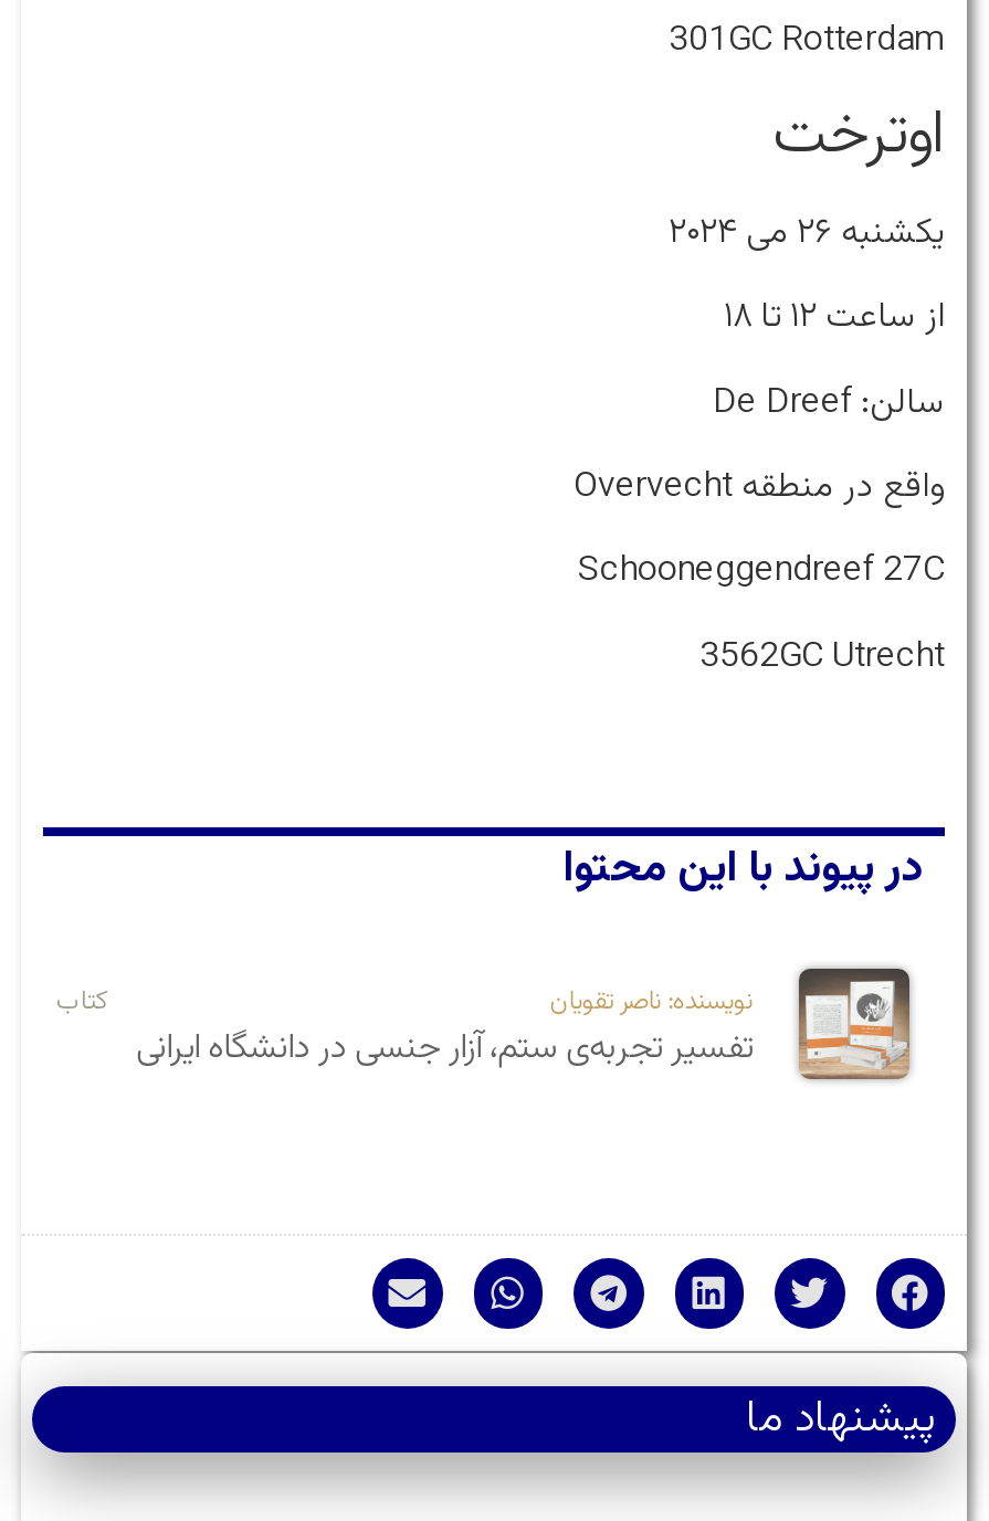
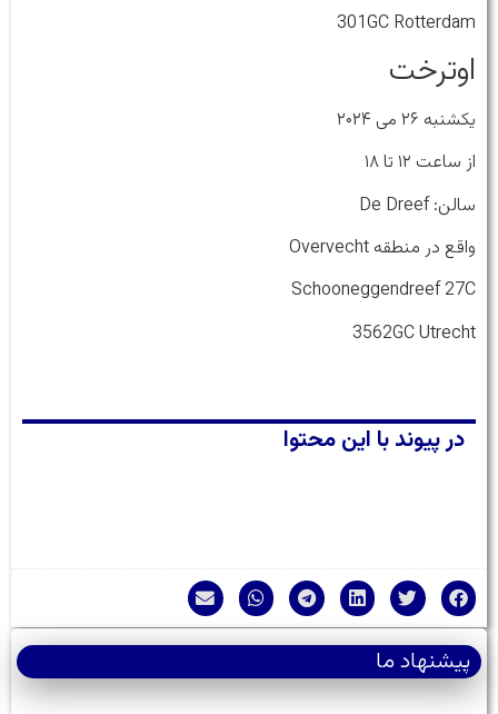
- [image]
- نویسنده: ناصر تقویان
- کتاب
- تفسیر تجربه‌ی ستم، آزار جنسی در دانشگاه ایرانی
